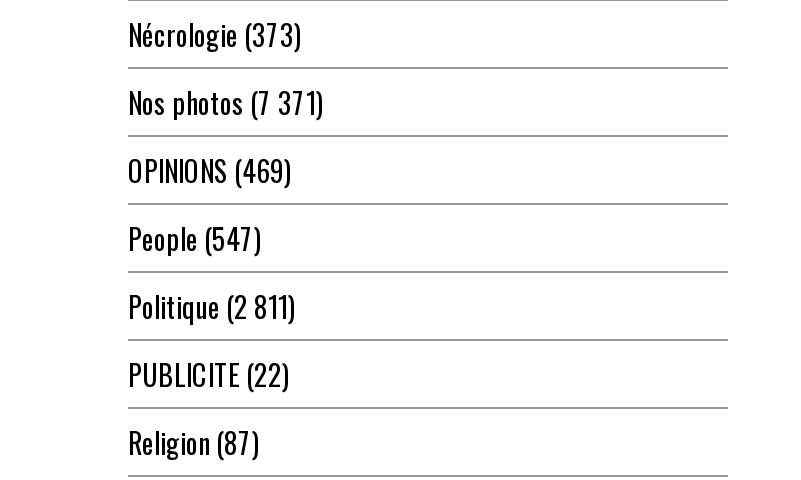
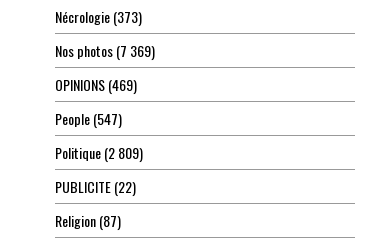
- Nos photos (7 371)
+ Nos photos (7 369)

- Politique (2 811)
+ Politique (2 809)
